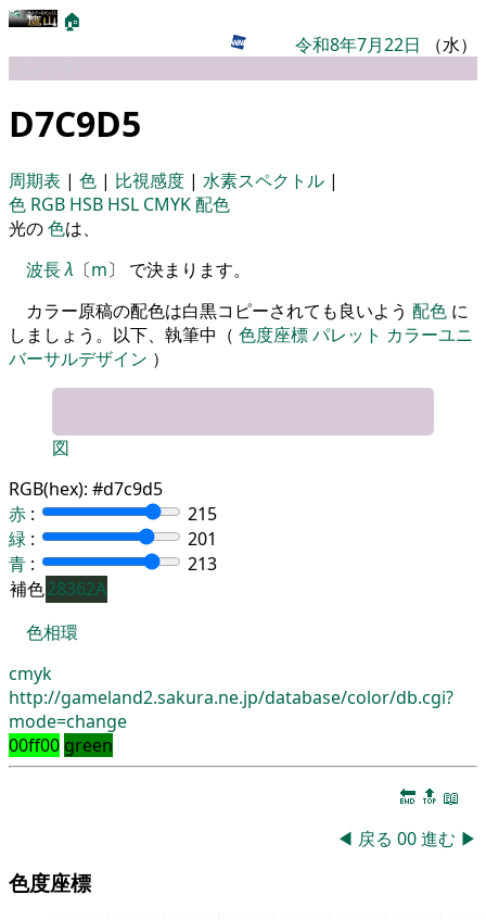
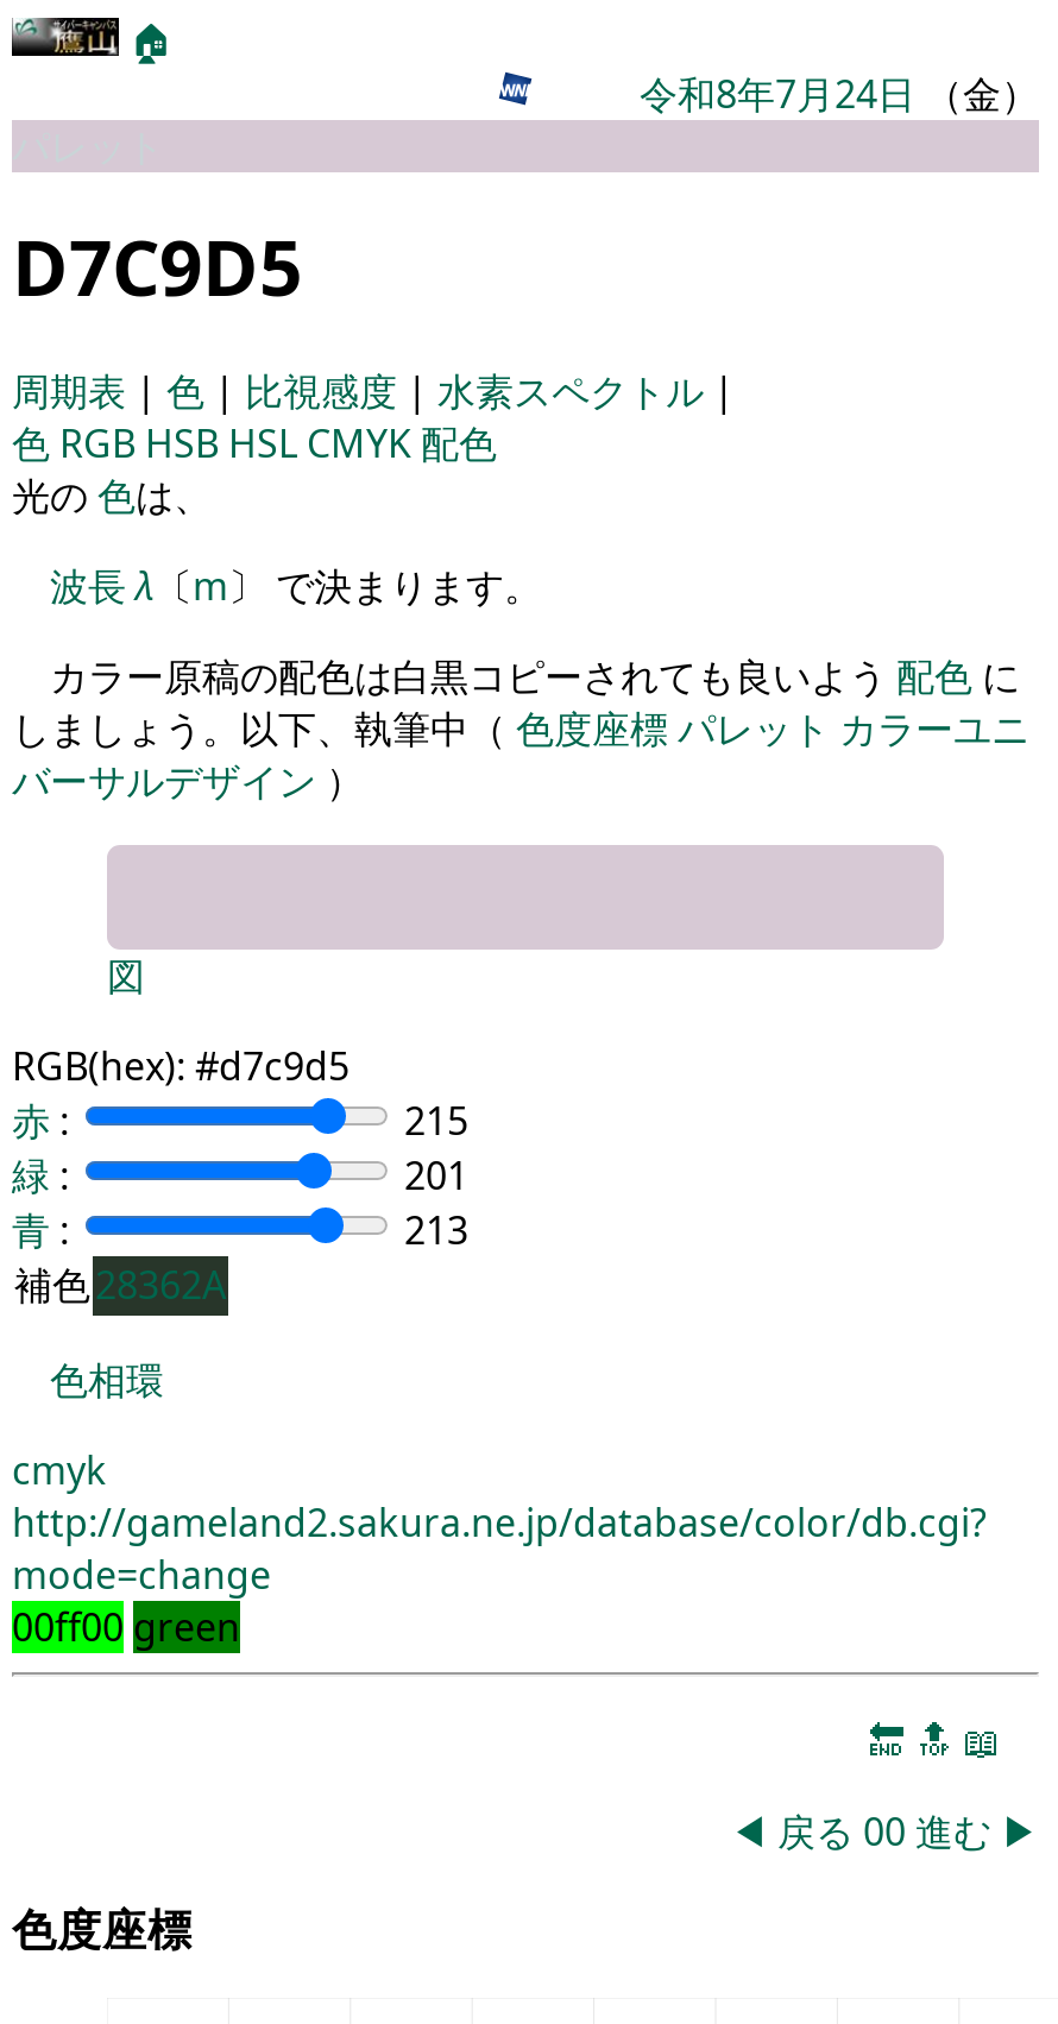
- 令和8年7月22日（水）
+ 令和8年7月24日（金）
